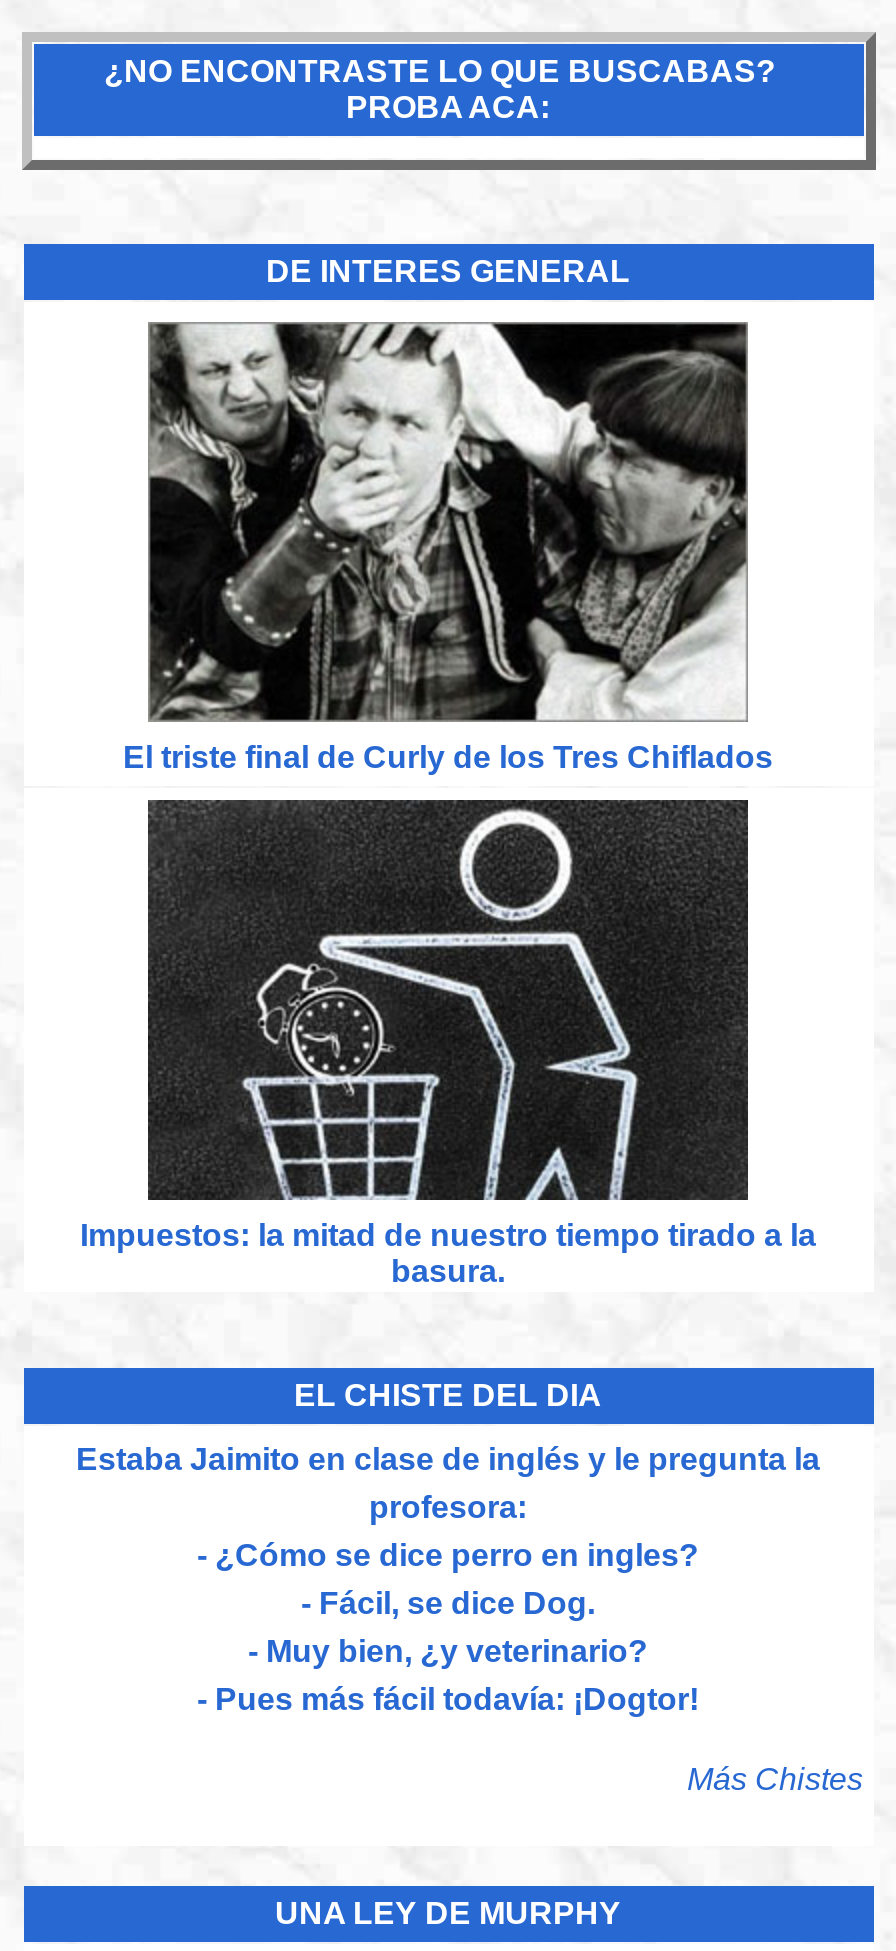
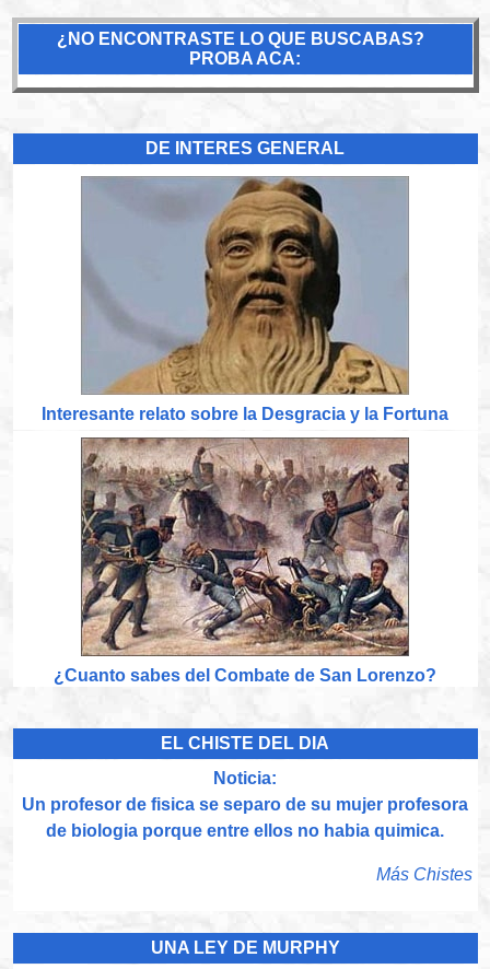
- [image]
- El triste final de Curly de los Tres Chiflados
+ [image]
+ Interesante relato sobre la Desgracia y la Fortuna

- [image]
- Impuestos: la mitad de nuestro tiempo tirado a la
- basura.
+ [image]
+ ¿Cuanto sabes del Combate de San Lorenzo?

- Estaba Jaimito en clase de inglés y le pregunta la
- profesora:
- - ¿Cómo se dice perro en ingles?
- - Fácil, se dice Dog.
- - Muy bien, ¿y veterinario?
- - Pues más fácil todavía: ¡Dogtor!
+ Noticia:
+ Un profesor de fisica se separo de su mujer profesora
+ de biologia porque entre ellos no habia quimica.
